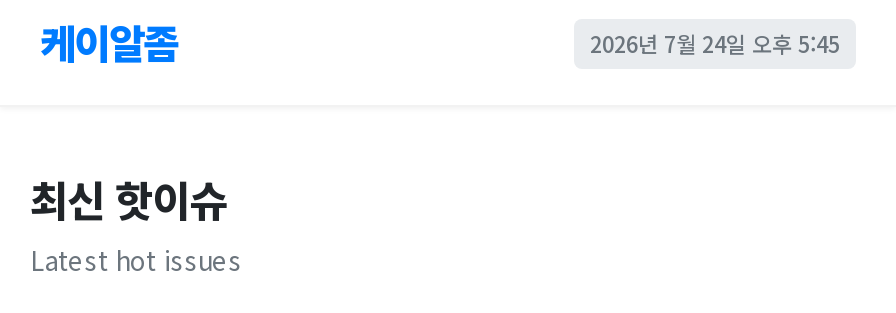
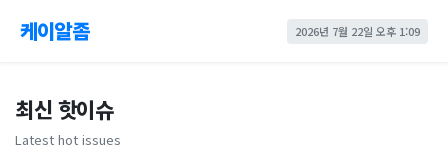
- 2026년 7월 24일 오후 5:45
+ 2026년 7월 22일 오후 1:09
